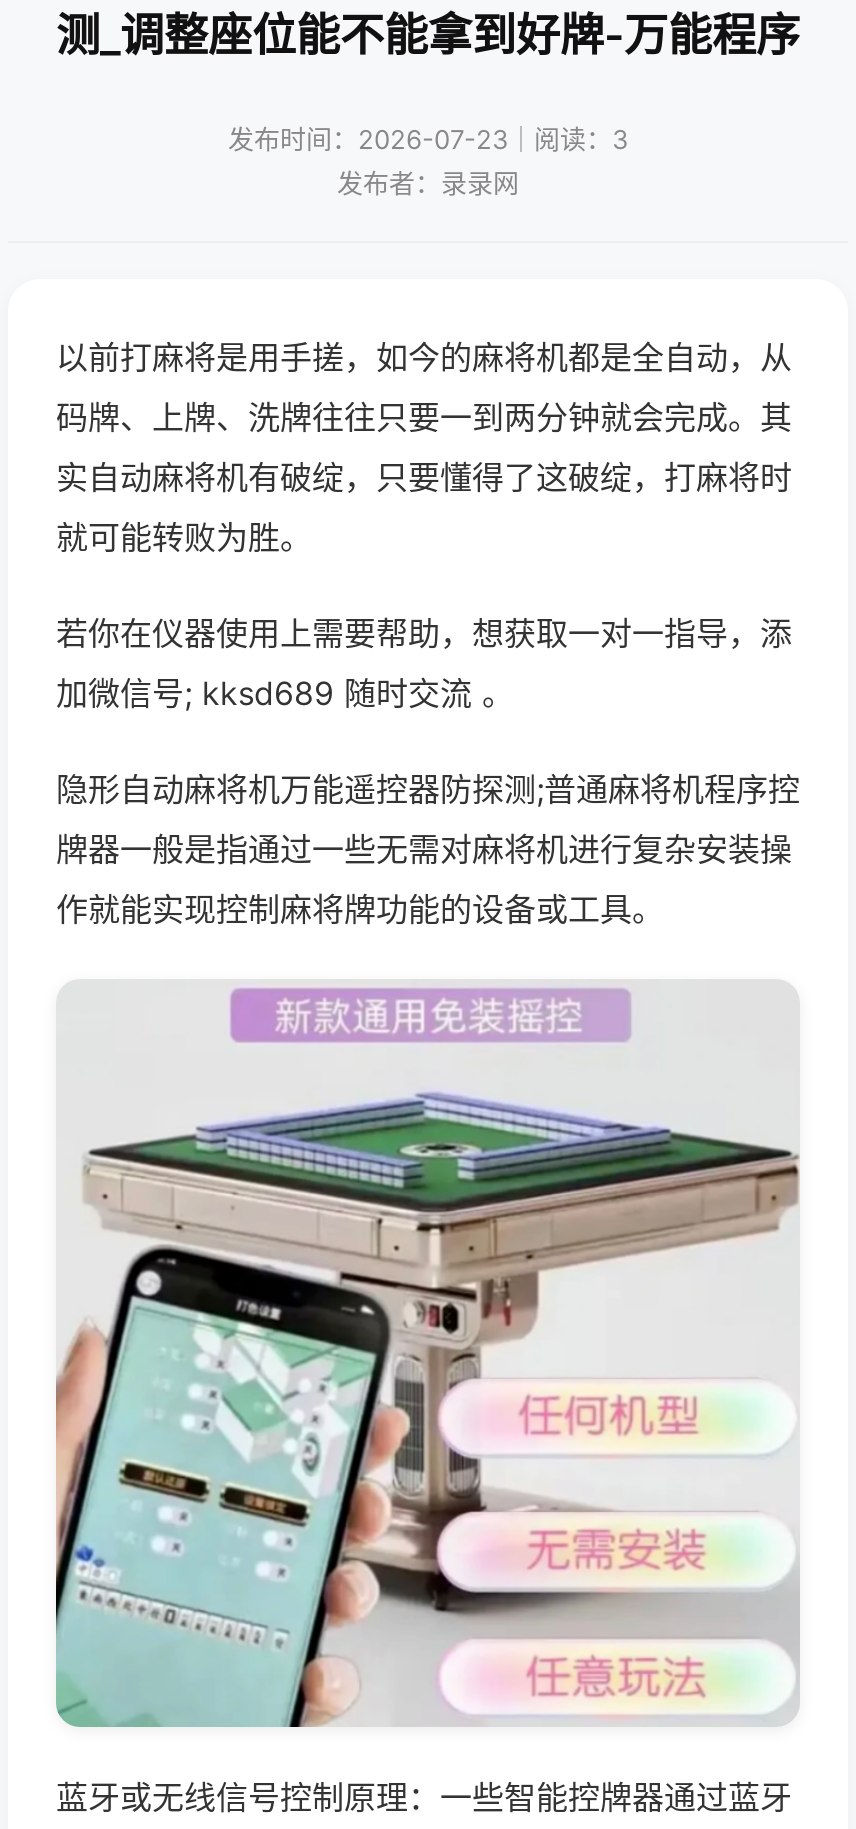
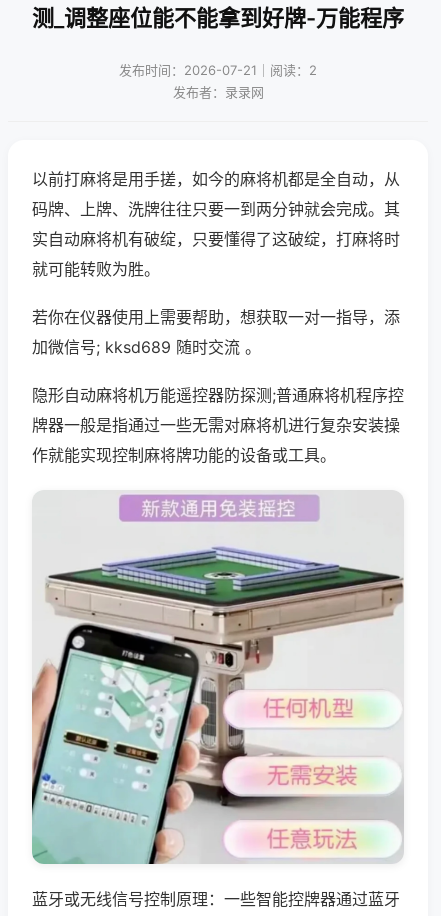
- 发布时间：2026-07-23｜阅读：3
+ 发布时间：2026-07-21｜阅读：2
